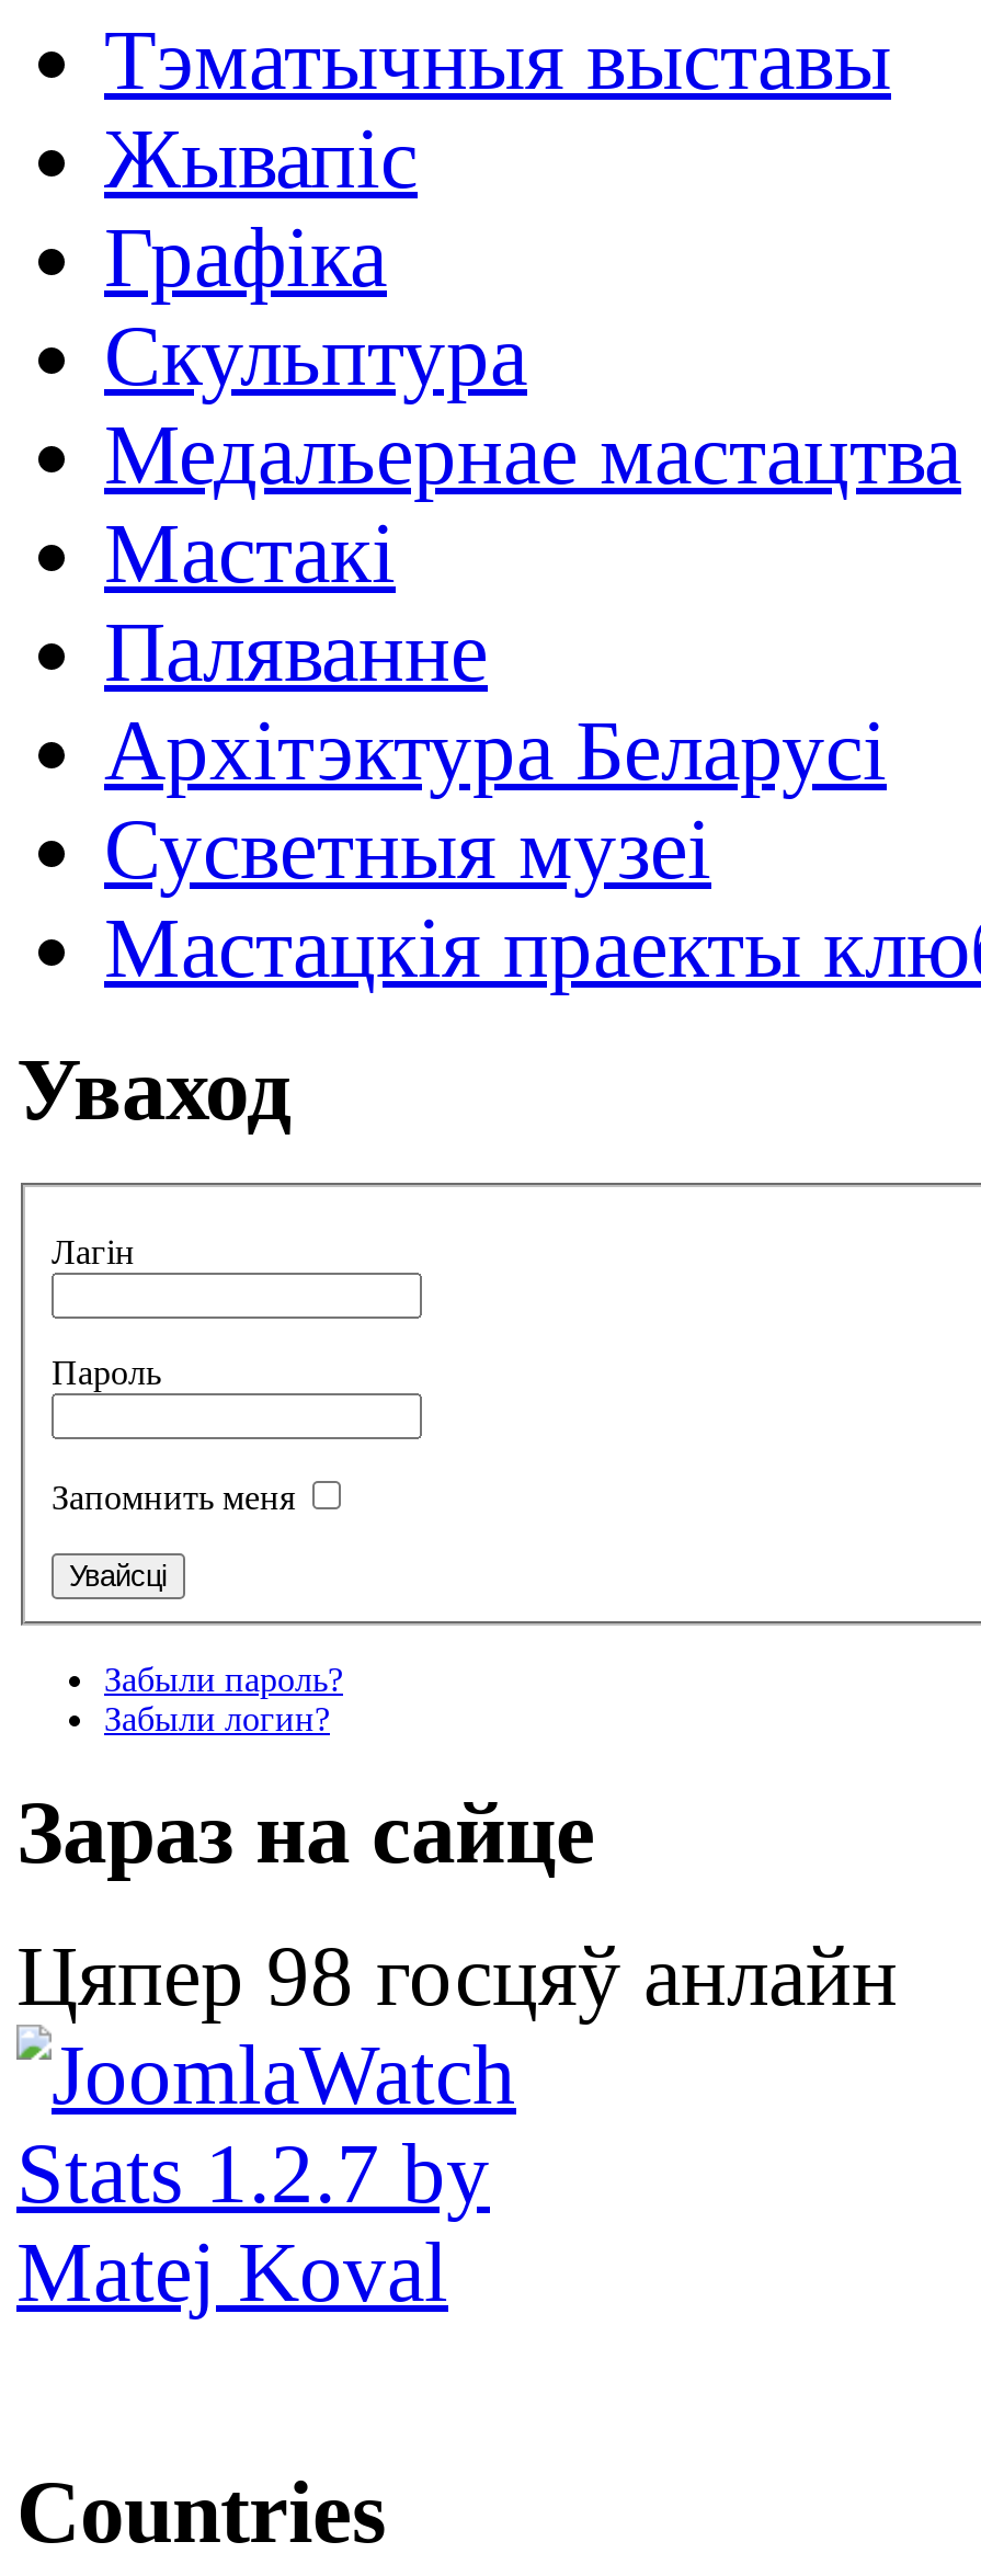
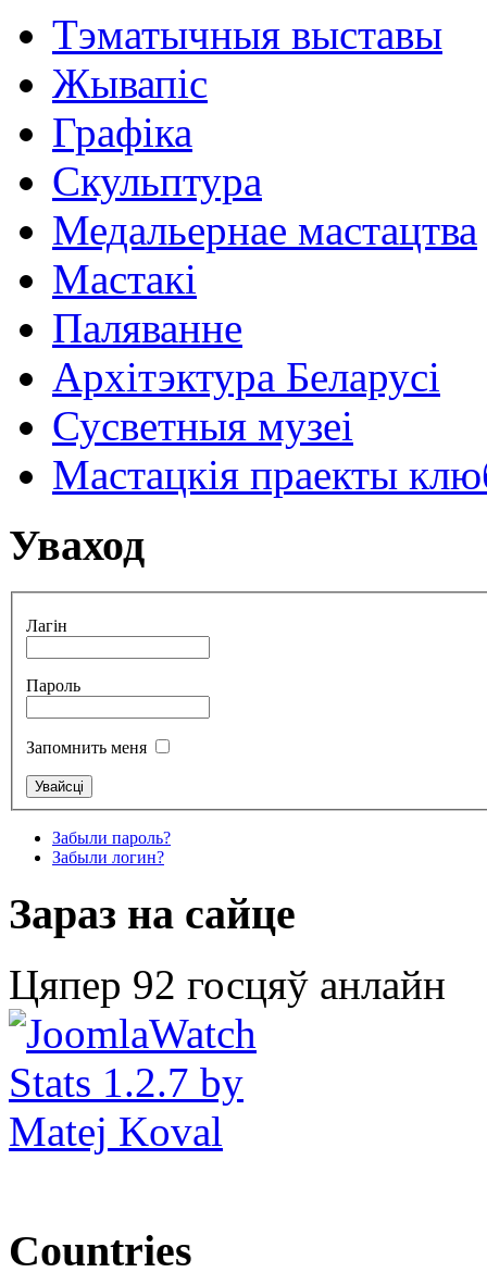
- Цяпер 98 госцяў анлайн
+ Цяпер 92 госцяў анлайн
